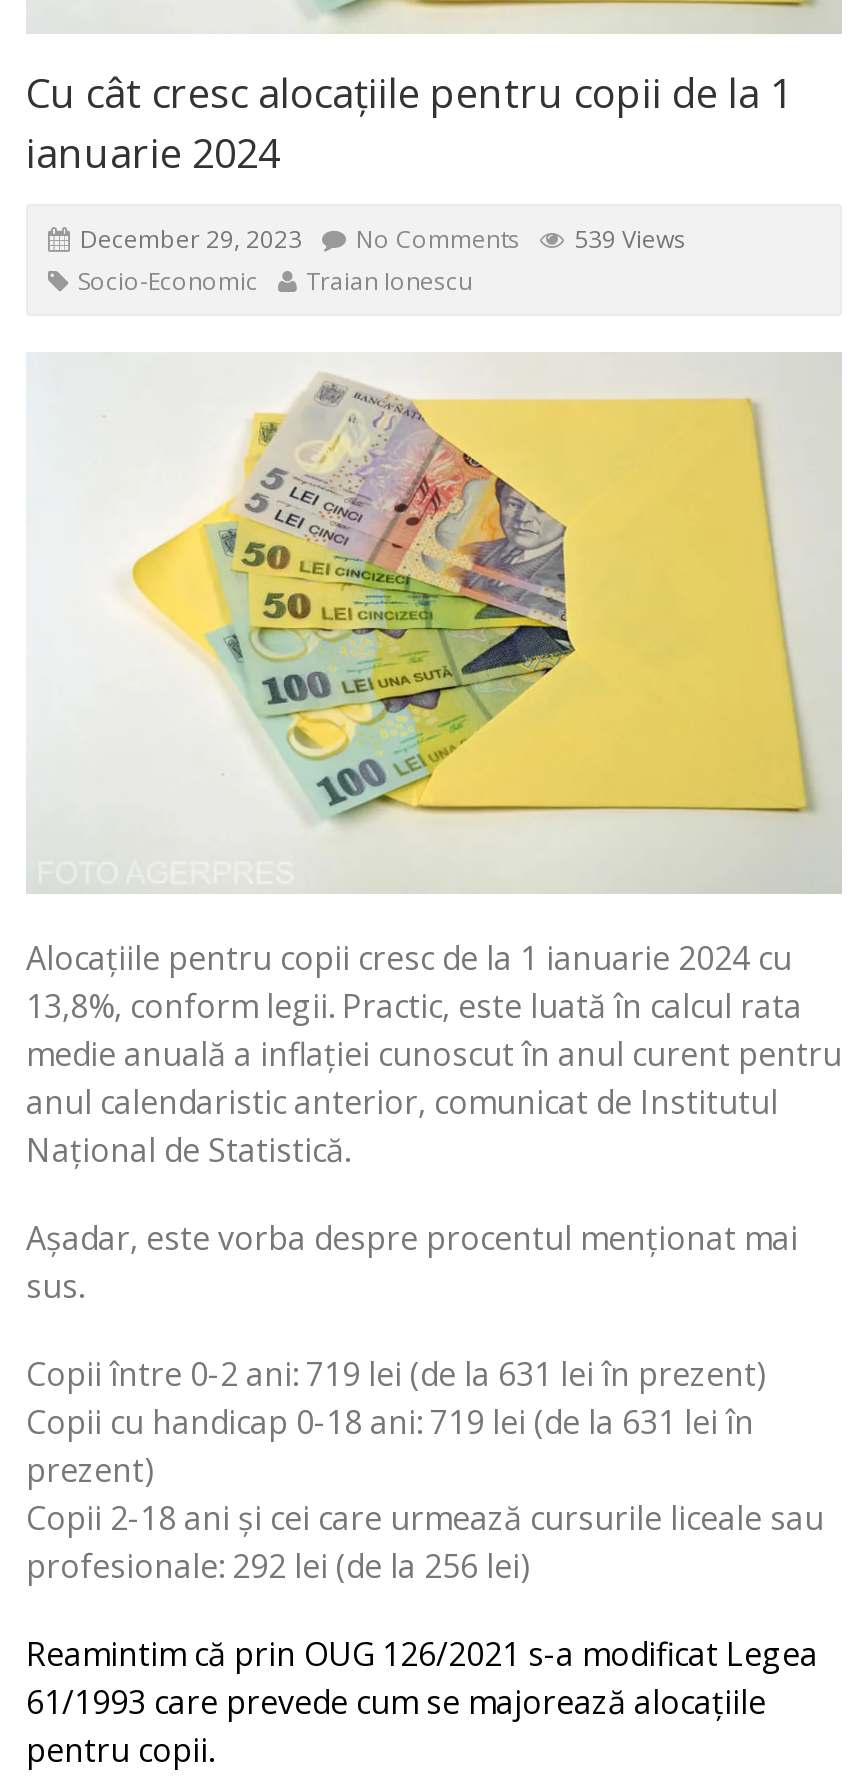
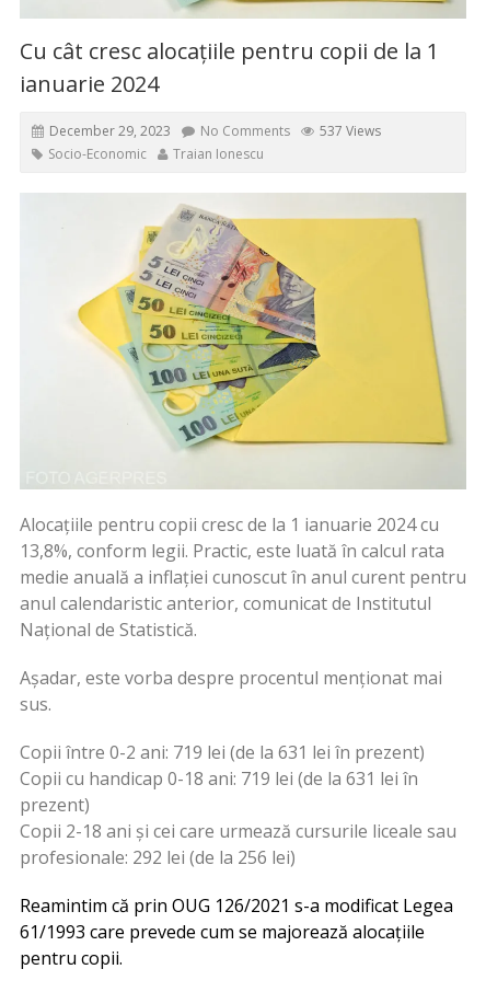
- December 29, 2023 No Comments 539 Views
+ December 29, 2023 No Comments 537 Views
